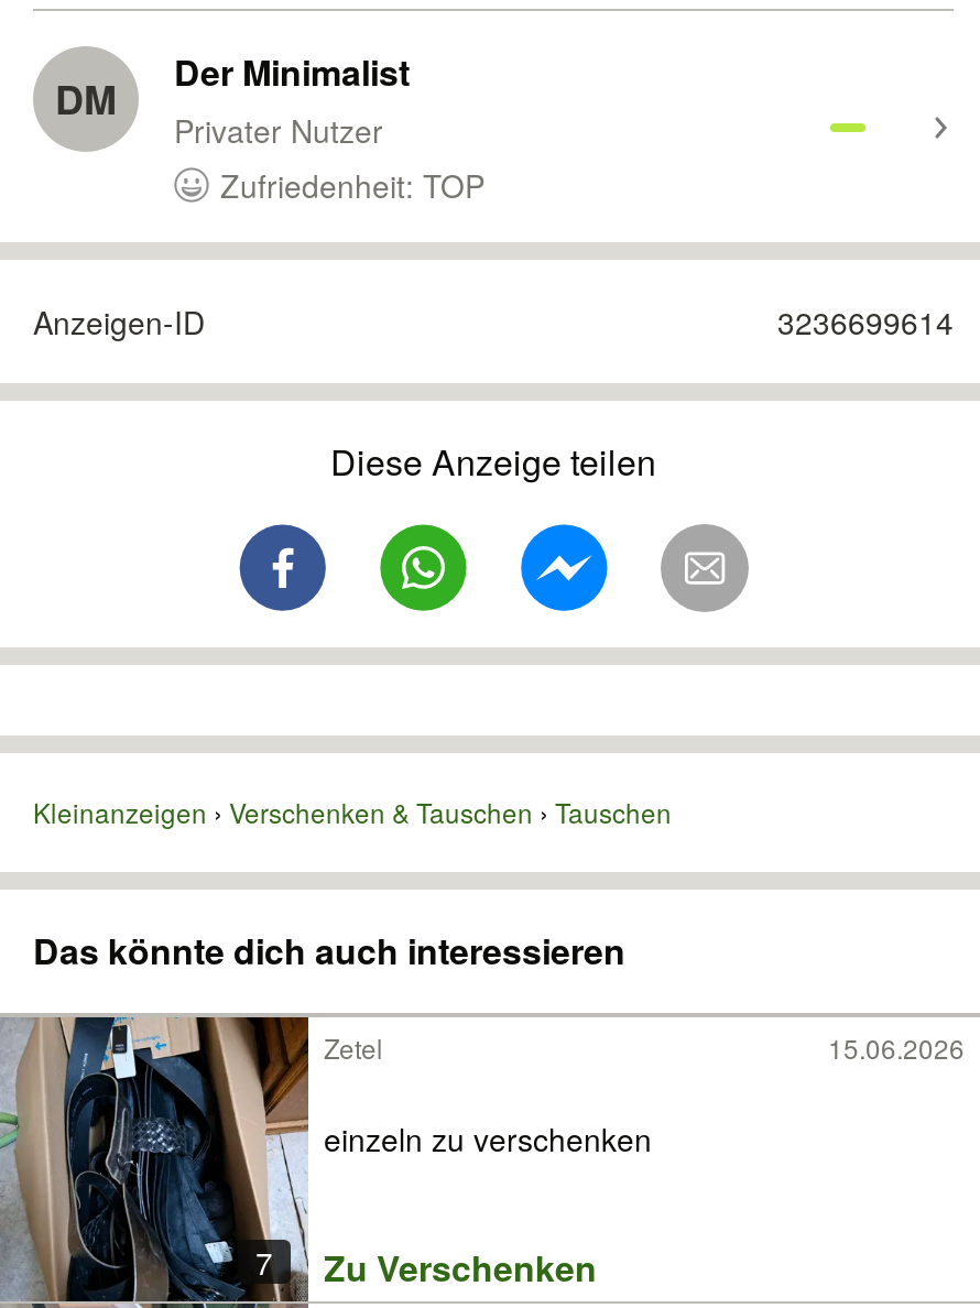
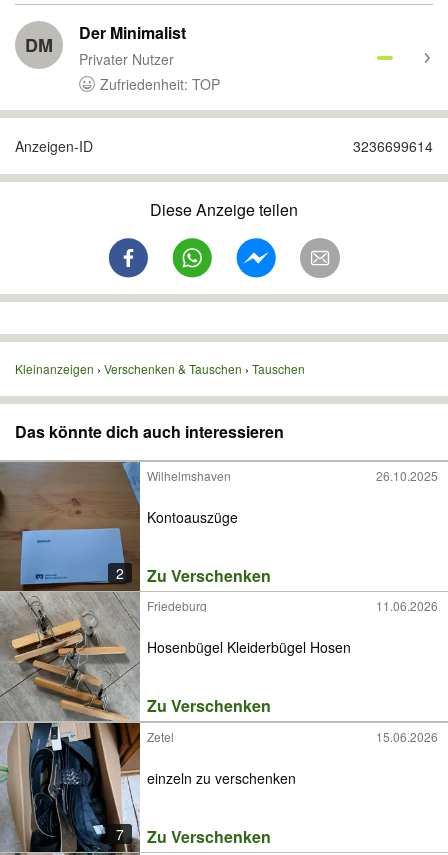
+ [image]
+ 2

+ Wilhelmshaven
+ 26.10.2025
+ Kontoauszüge
+ Zu Verschenken
+ Friedeburg
+ 11.06.2026
+ Hosenbügel Kleiderbügel Hosen
+ Zu Verschenken
